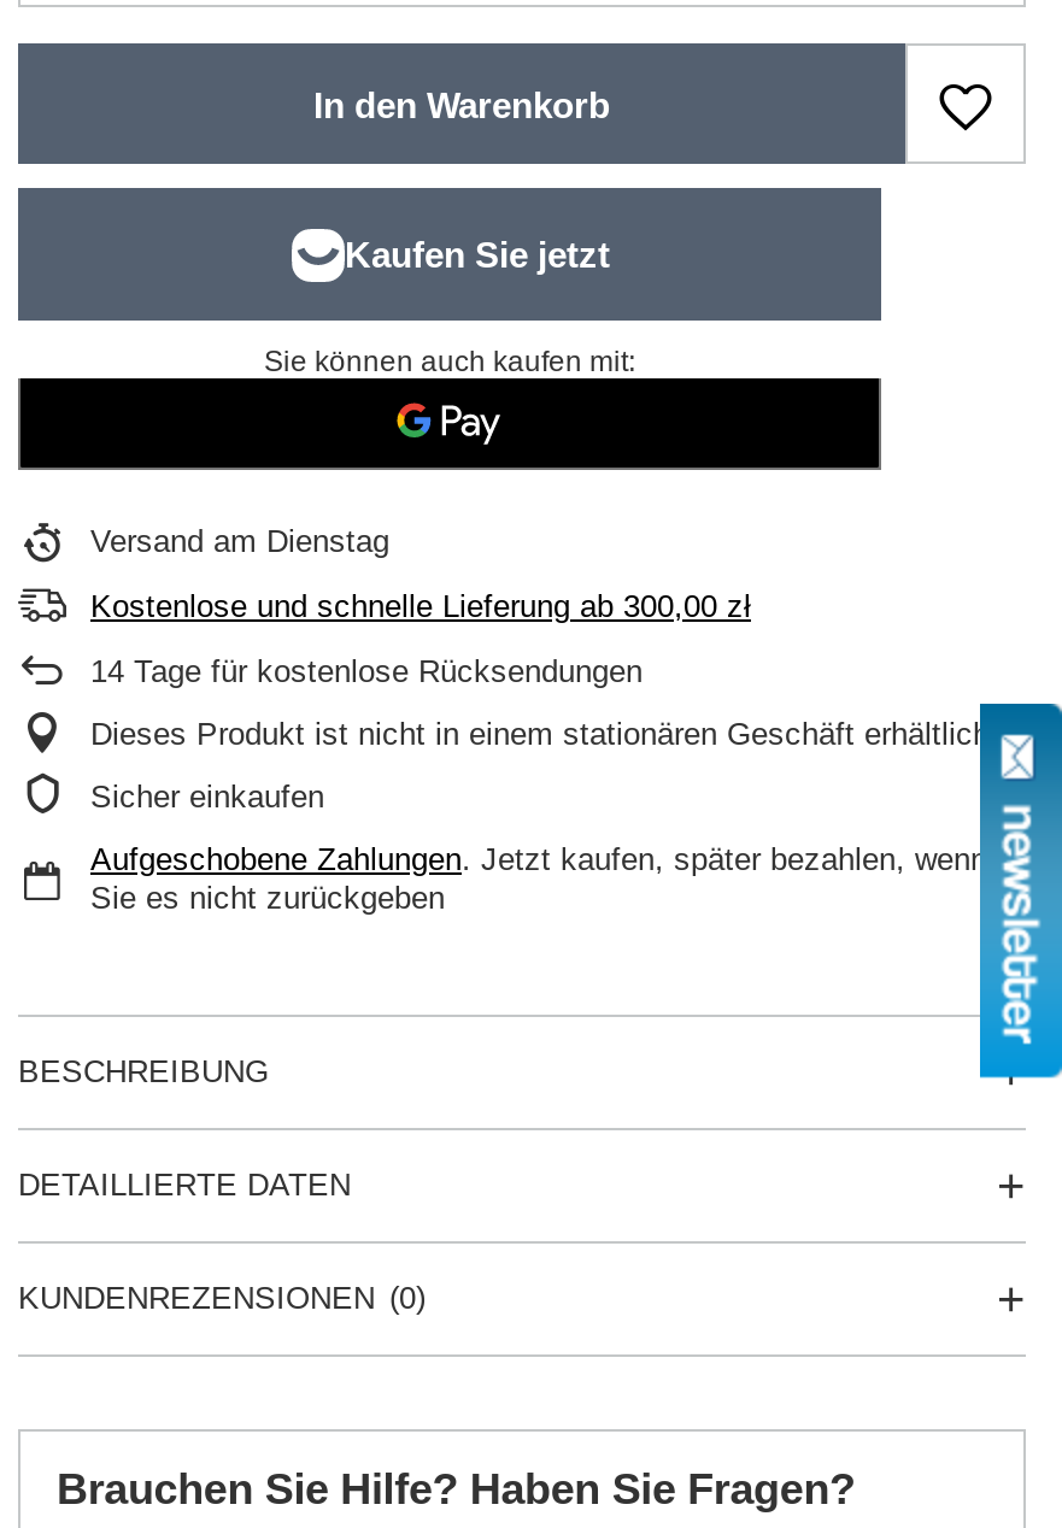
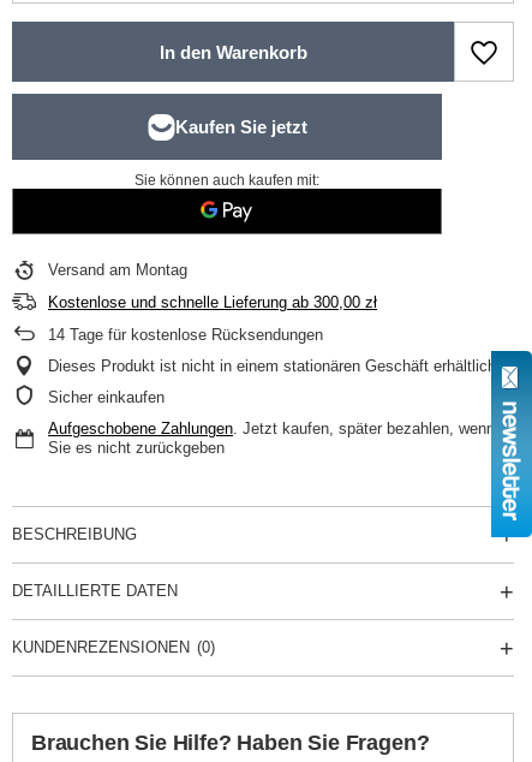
- Versand am Dienstag
+ Versand am Montag
